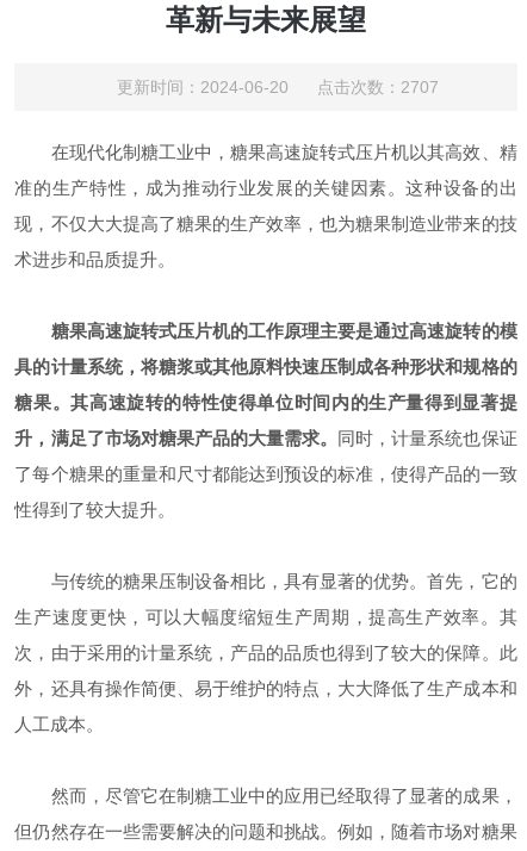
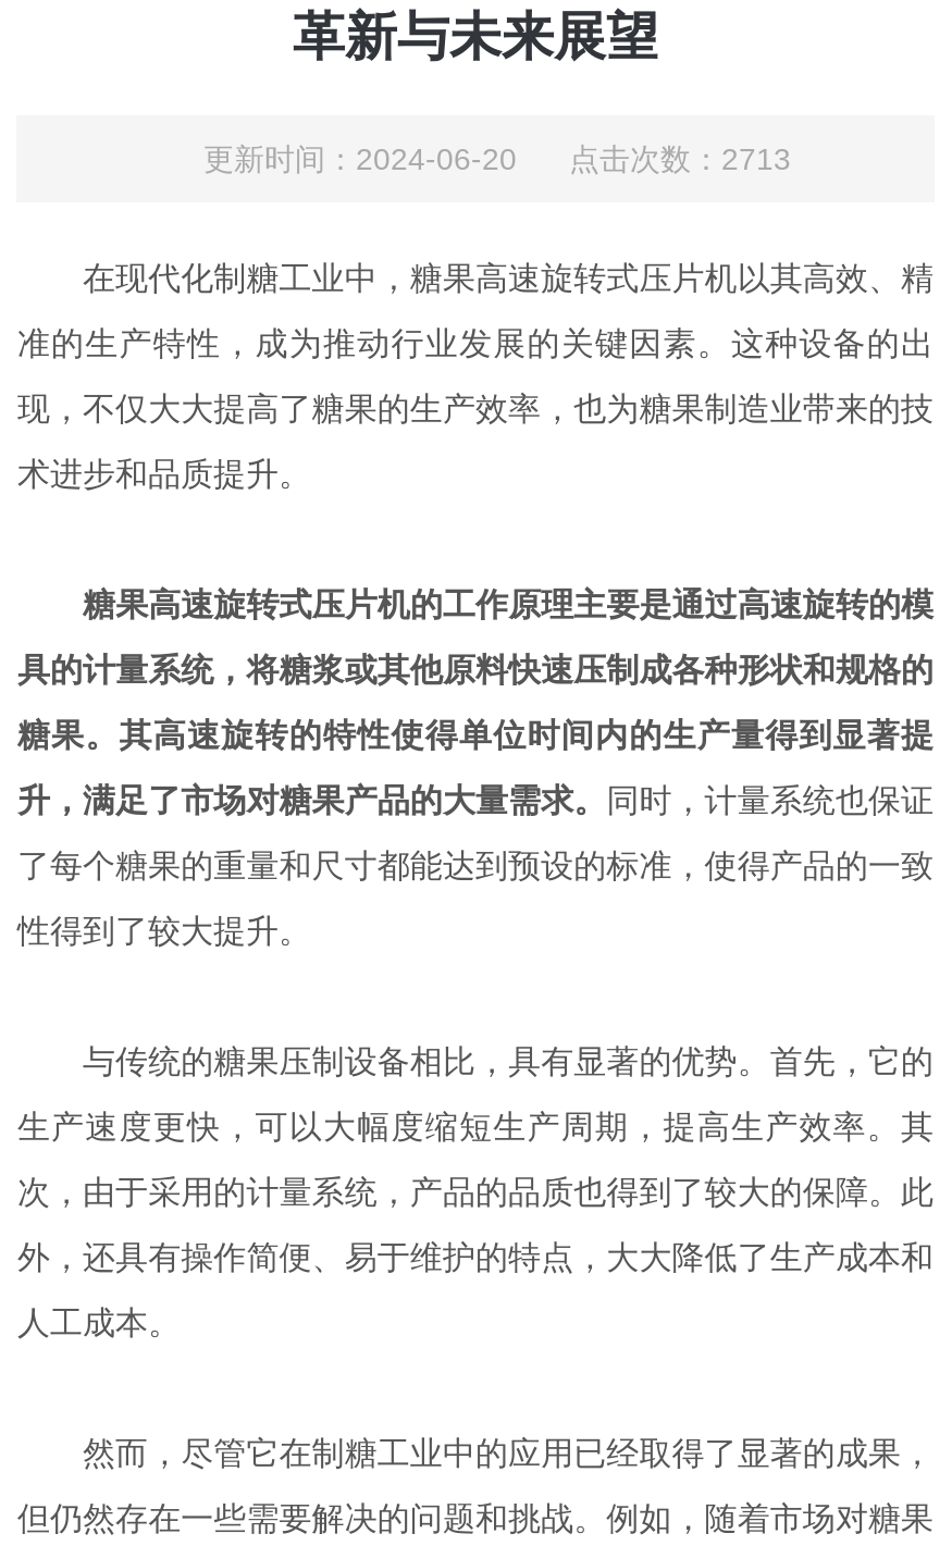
- 更新时间：2024-06-20 点击次数：2707
+ 更新时间：2024-06-20 点击次数：2713
